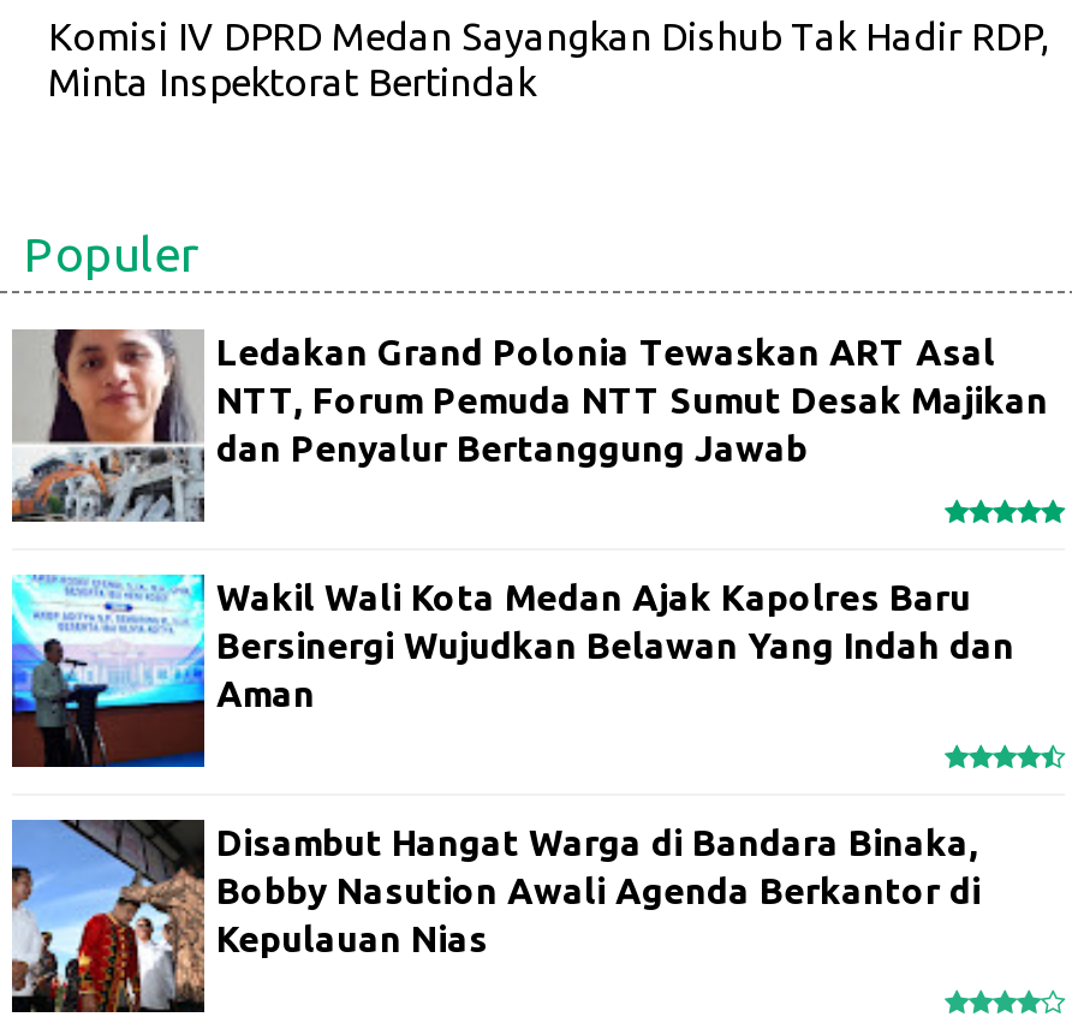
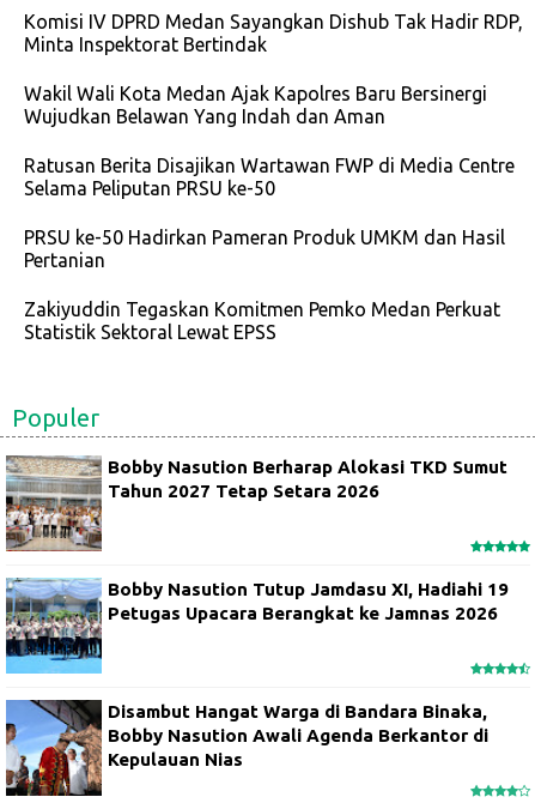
+ Wakil Wali Kota Medan Ajak Kapolres Baru Bersinergi
+ Wujudkan Belawan Yang Indah dan Aman
+ Ratusan Berita Disajikan Wartawan FWP di Media Centre
+ Selama Peliputan PRSU ke-50
+ PRSU ke-50 Hadirkan Pameran Produk UMKM dan Hasil
+ Pertanian
+ Zakiyuddin Tegaskan Komitmen Pemko Medan Perkuat
+ Statistik Sektoral Lewat EPSS

- [image]
- Ledakan Grand Polonia Tewaskan ART Asal
- NTT, Forum Pemuda NTT Sumut Desak Majikan
- dan Penyalur Bertanggung Jawab
+ [image]
+ Bobby Nasution Berharap Alokasi TKD Sumut
+ Tahun 2027 Tetap Setara 2026

- [image]
- Wakil Wali Kota Medan Ajak Kapolres Baru
- Bersinergi Wujudkan Belawan Yang Indah dan
- Aman
+ [image]
+ Bobby Nasution Tutup Jamdasu XI, Hadiahi 19
+ Petugas Upacara Berangkat ke Jamnas 2026
